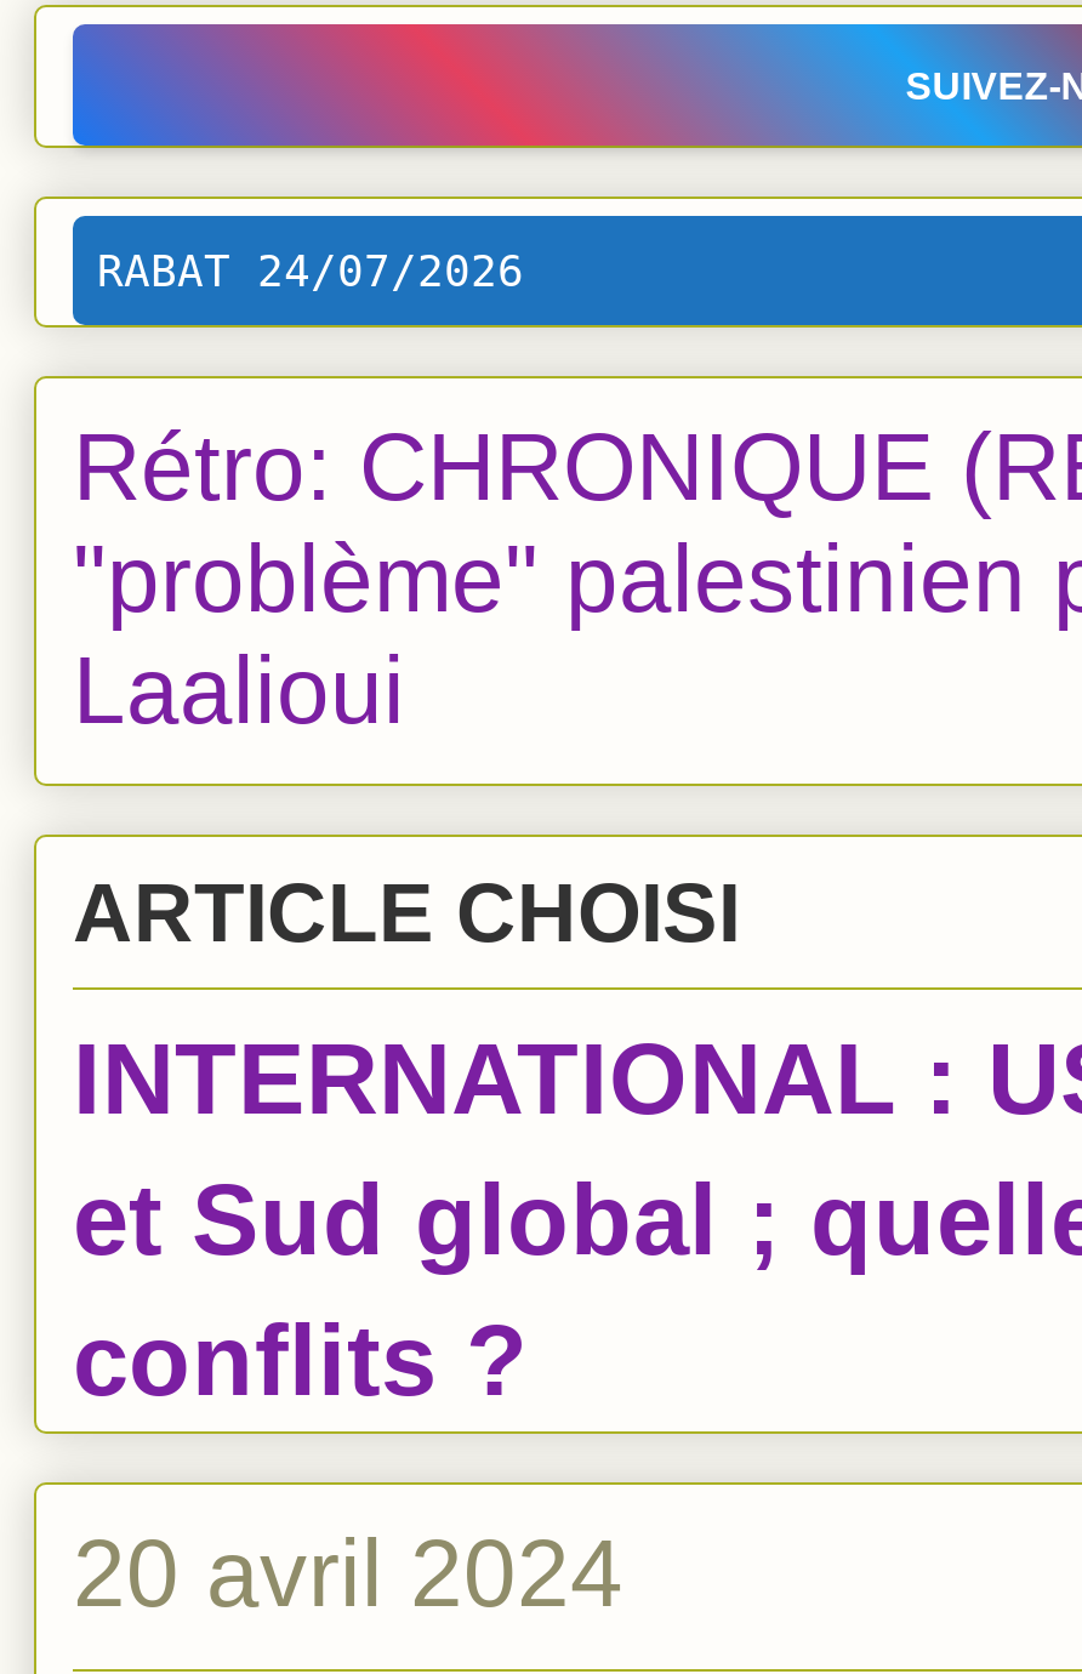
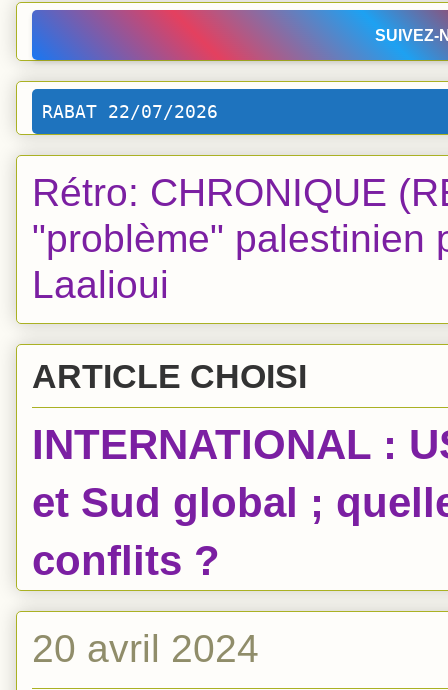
- RABAT 24/07/2026
+ RABAT 22/07/2026
